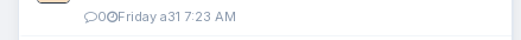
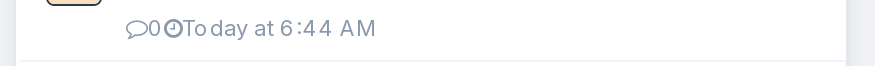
- 0 Friday a31 7:23 AM
+ 0 Today at 6:44 AM
